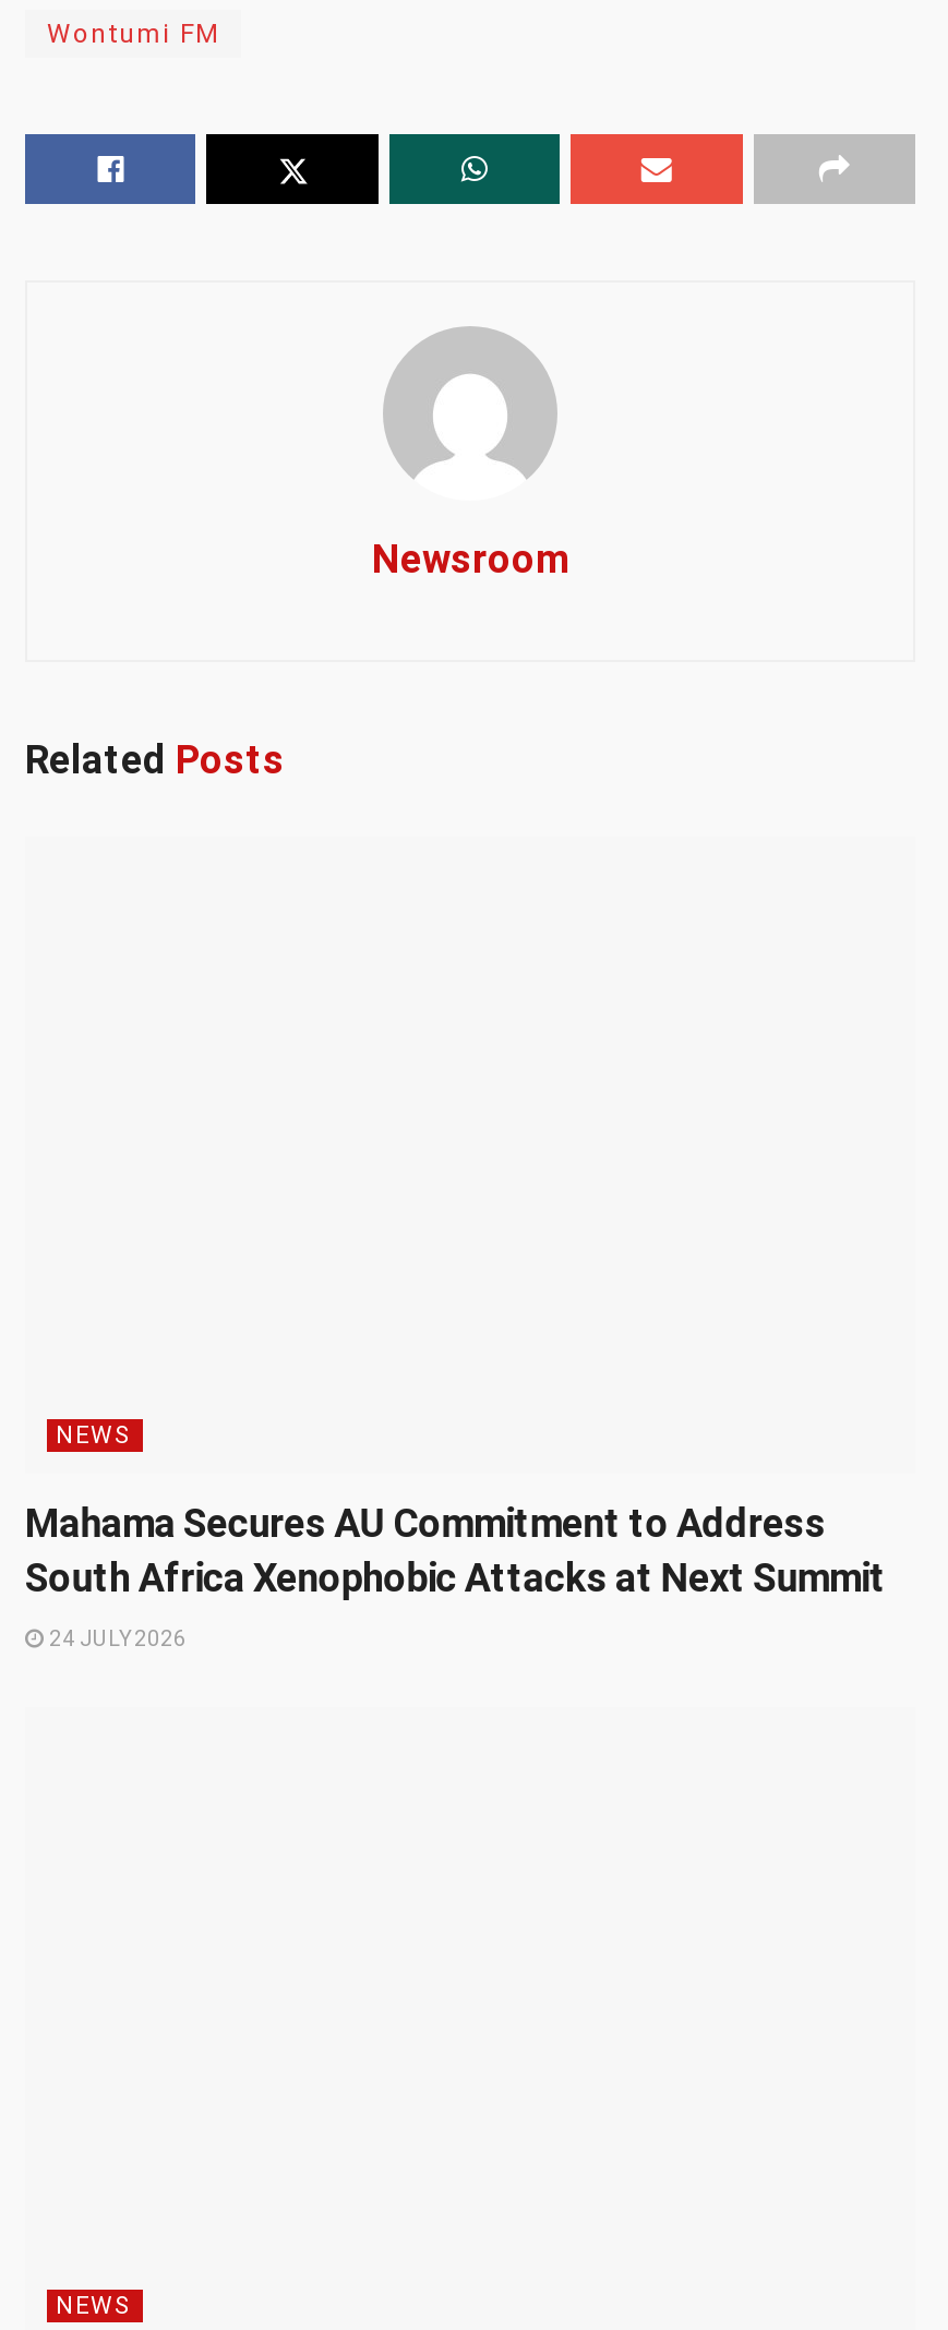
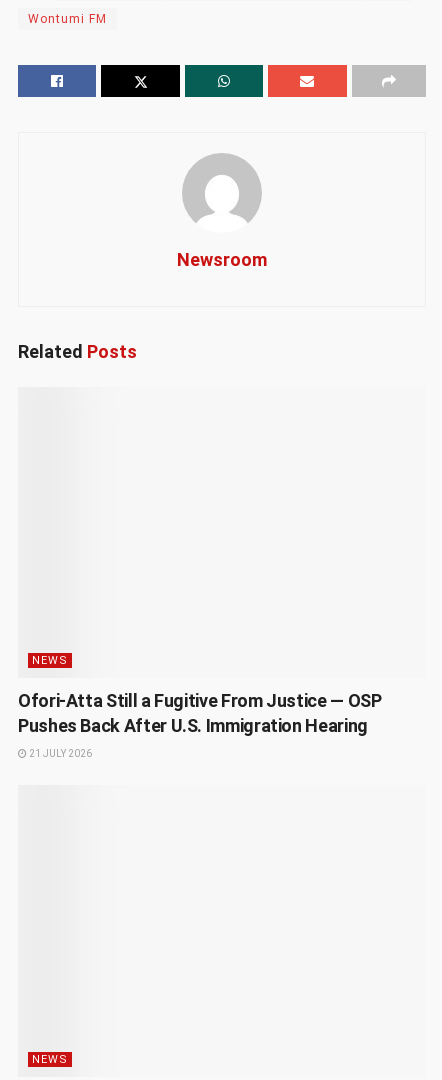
- Mahama Secures AU Commitment to Address
- South Africa Xenophobic Attacks at Next Summit
+ Ofori-Atta Still a Fugitive From Justice — OSP
+ Pushes Back After U.S. Immigration Hearing

- 24 JULY 2026
+ 21 JULY 2026
